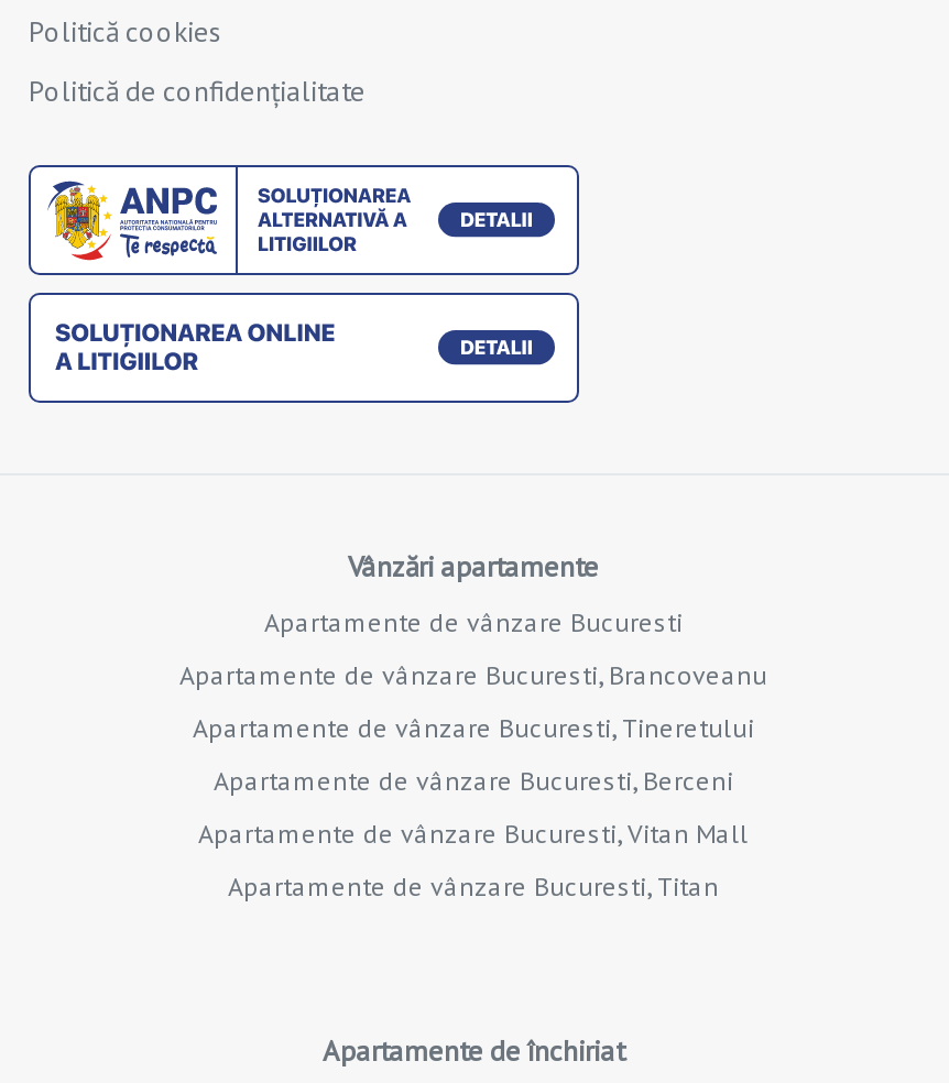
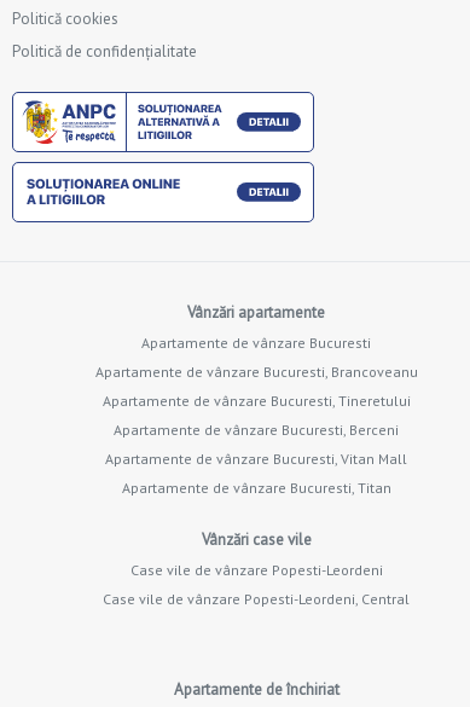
+ Vânzări case vile
+ Case vile de vânzare Popesti-Leordeni
+ Case vile de vânzare Popesti-Leordeni, Central
